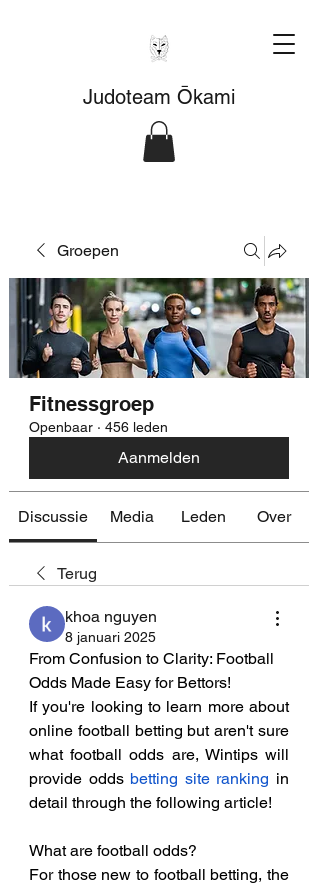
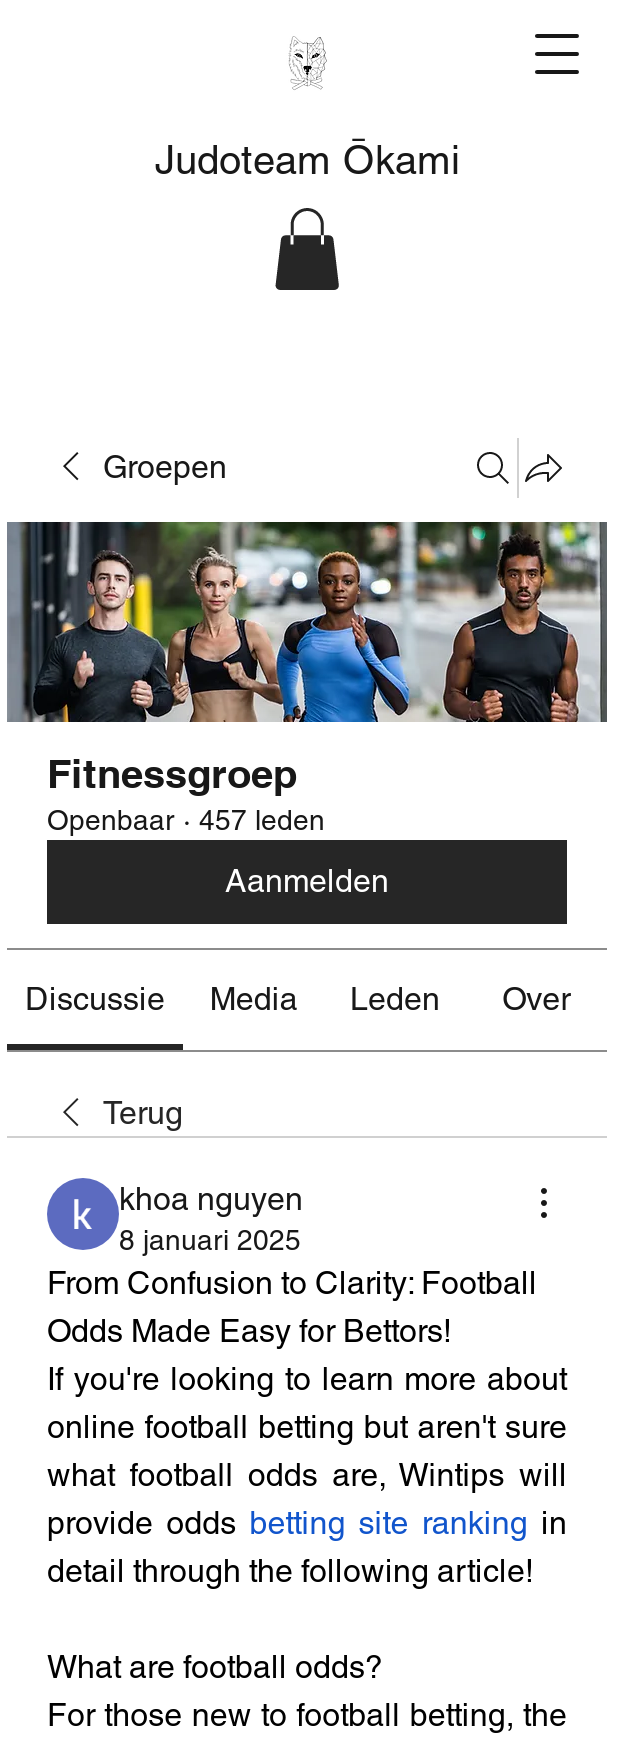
- Openbaar · 456 leden
+ Openbaar · 457 leden
